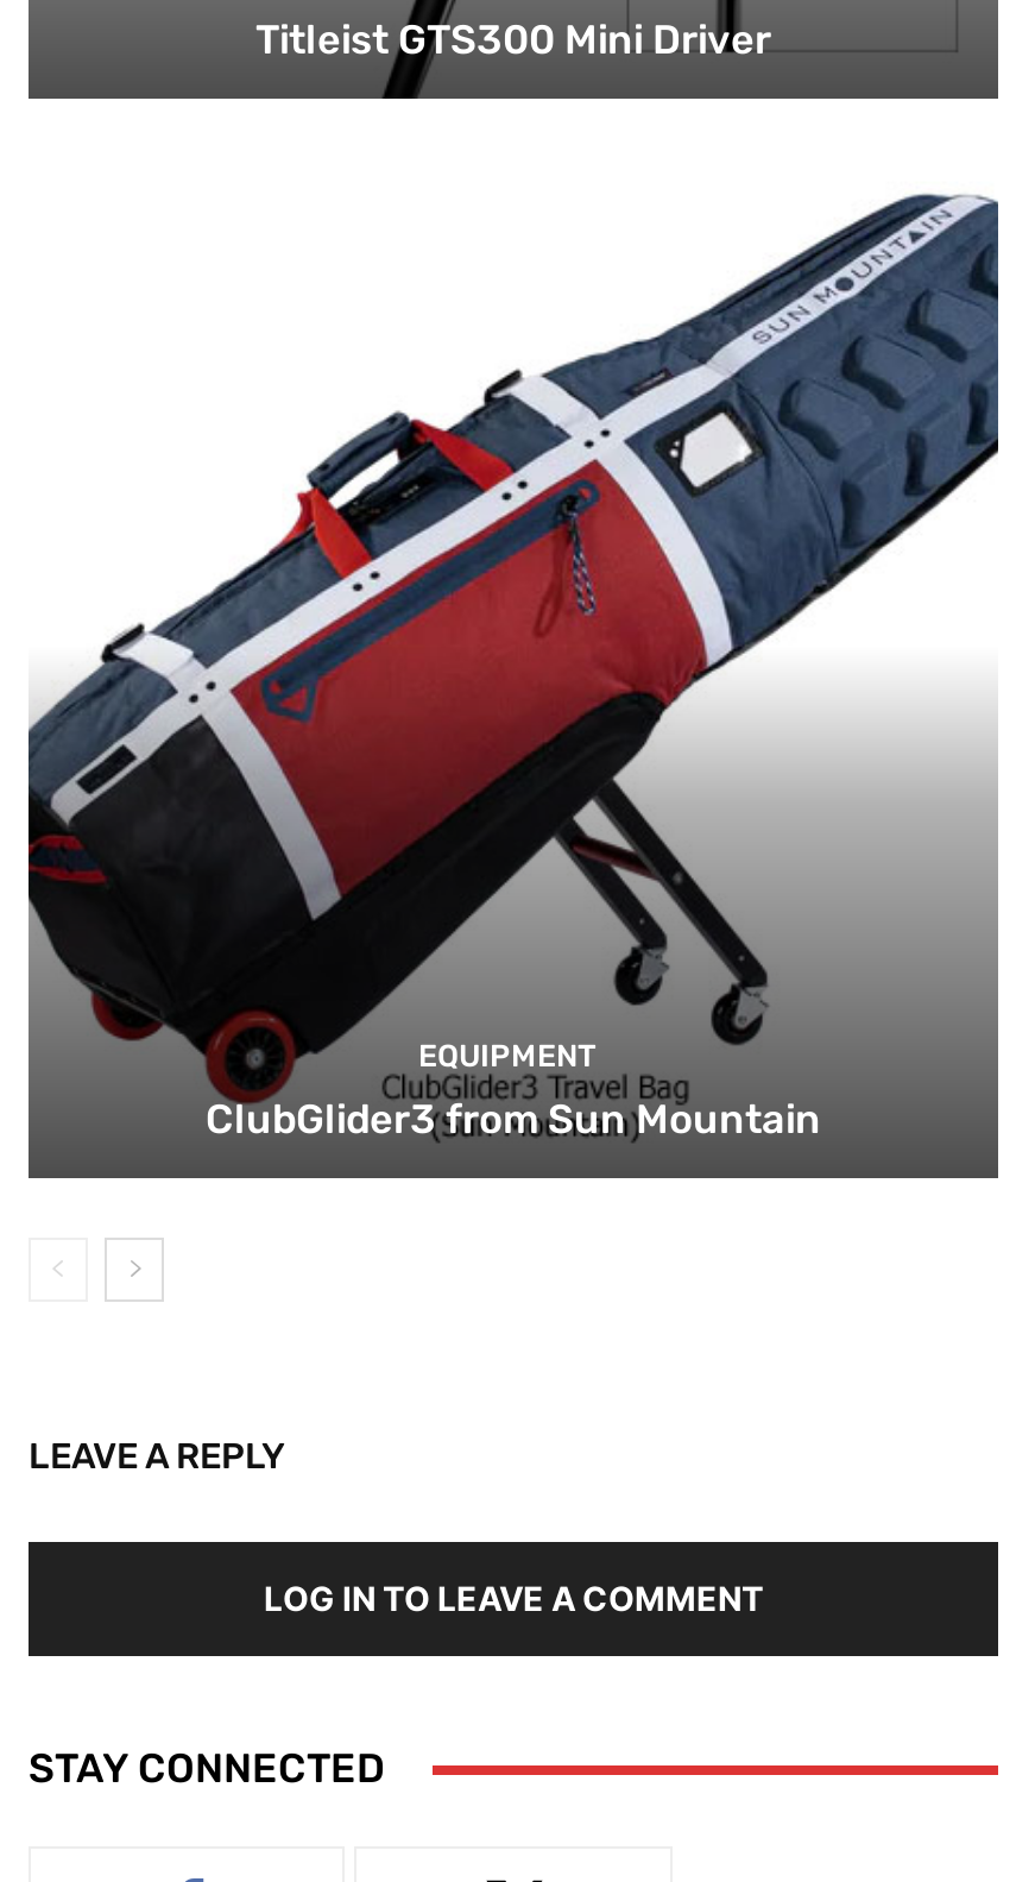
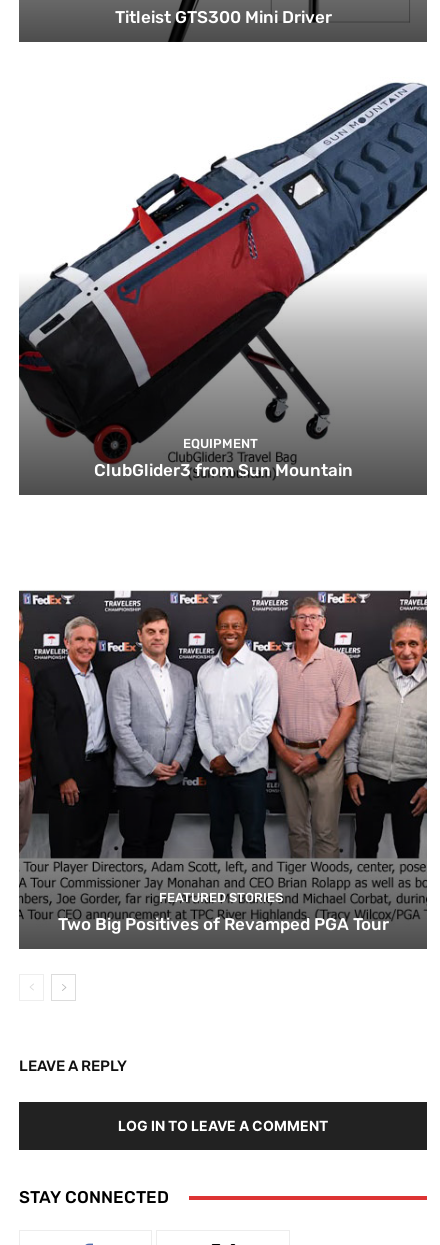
+ [image]
+ FEATURED STORIES
+ Two Big Positives of Revamped PGA Tour
